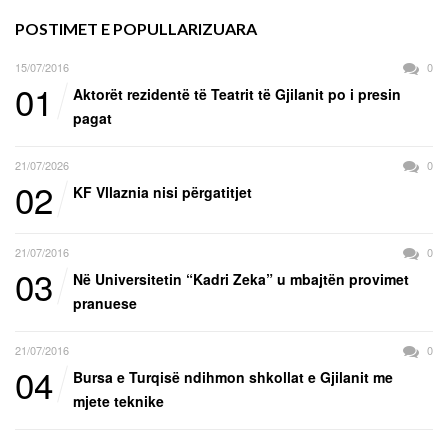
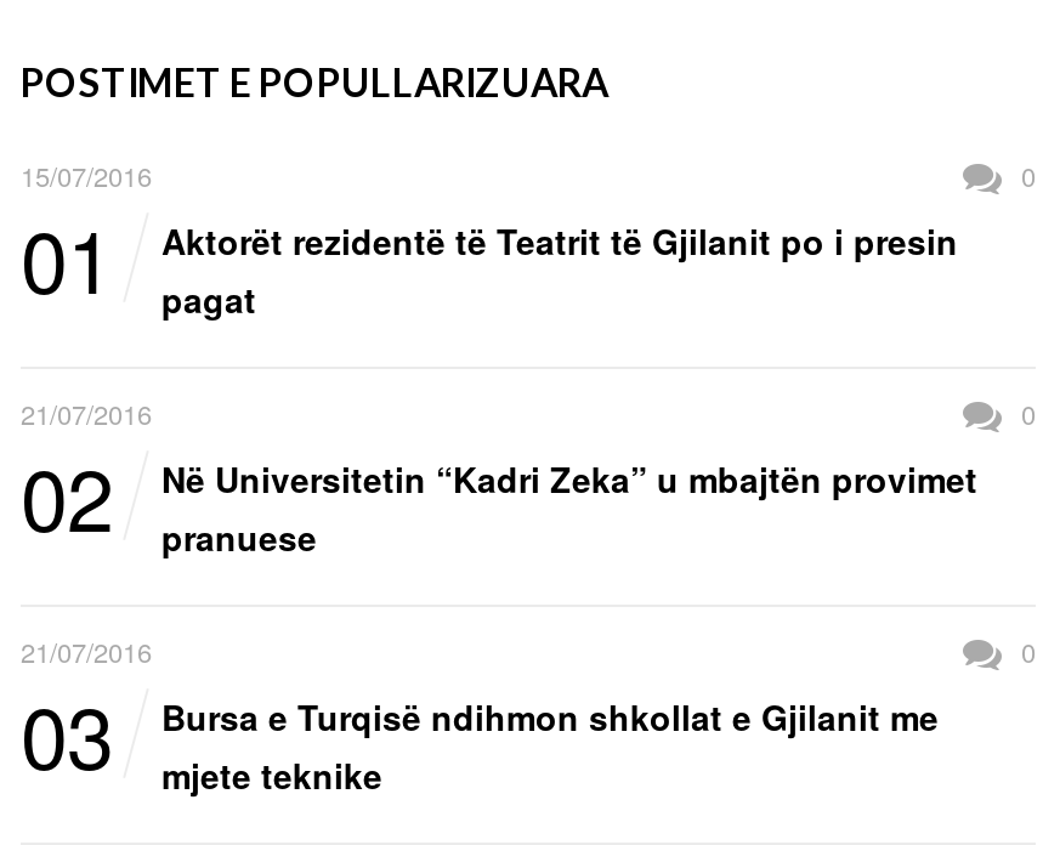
- 21/07/2026
+ 21/07/2016

- KF Vllaznia nisi përgatitjet
- 21/07/2016
- 0
- 03

- 04 Bursa e Turqisë ndihmon shkollat e Gjilanit me mjete teknike
+ 03 Bursa e Turqisë ndihmon shkollat e Gjilanit me mjete teknike
